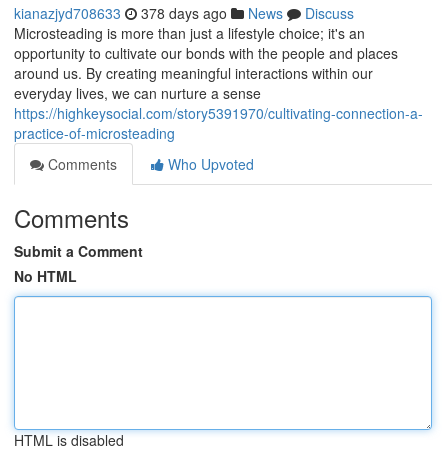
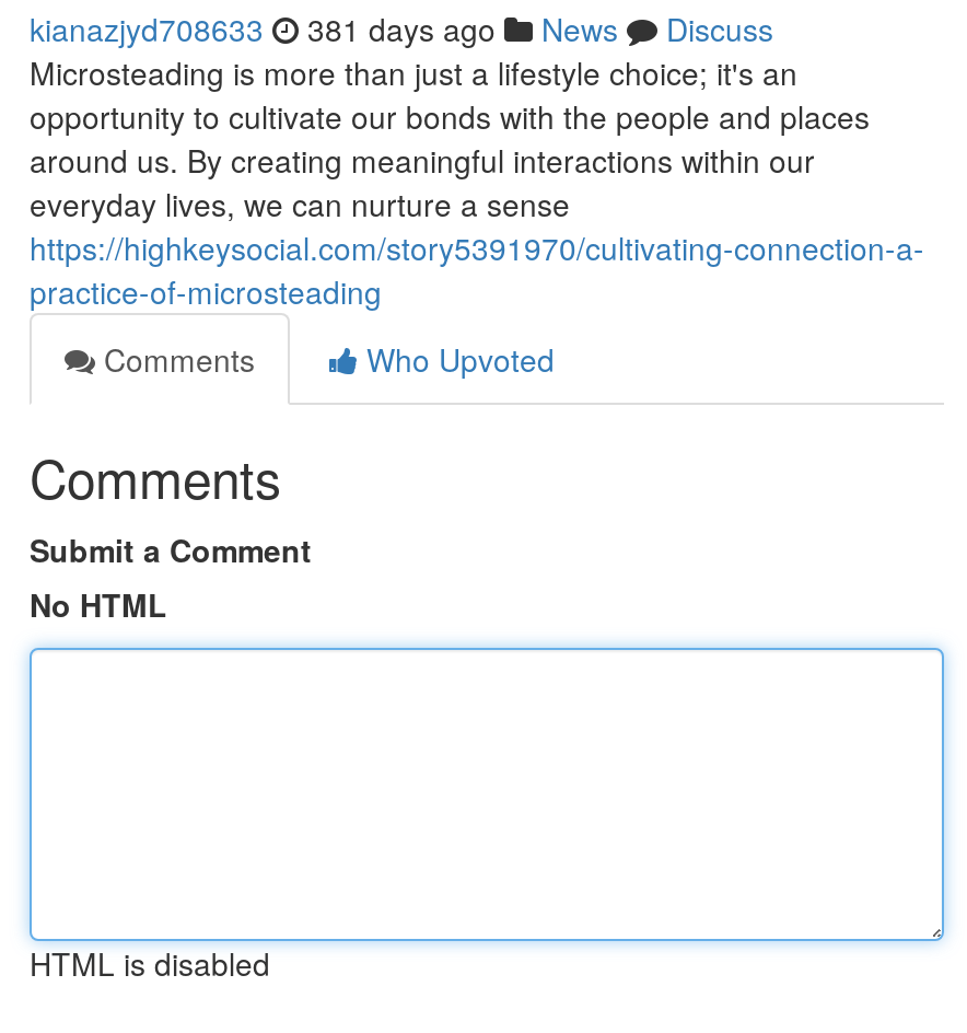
- kianazjyd708633 378 days ago News Discuss
+ kianazjyd708633 381 days ago News Discuss
